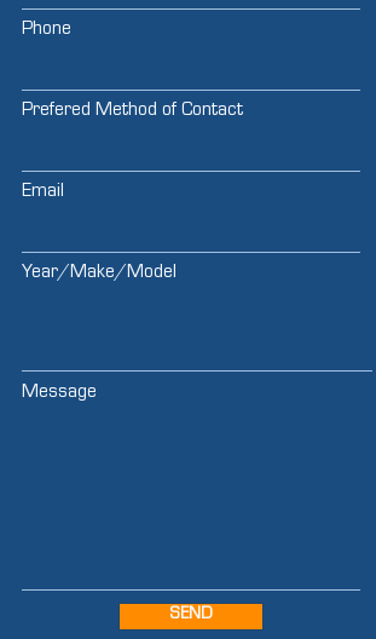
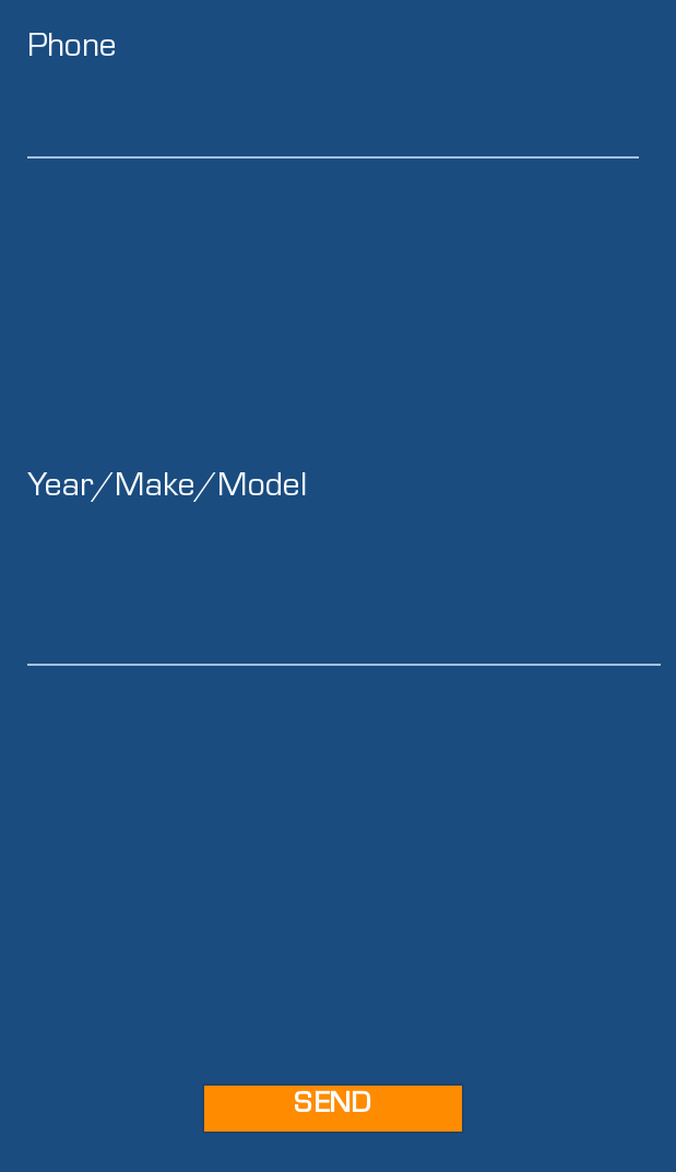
- Prefered Method of Contact

- Email

- Message
